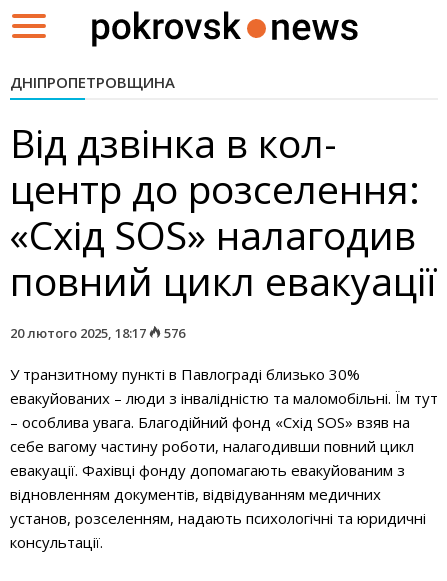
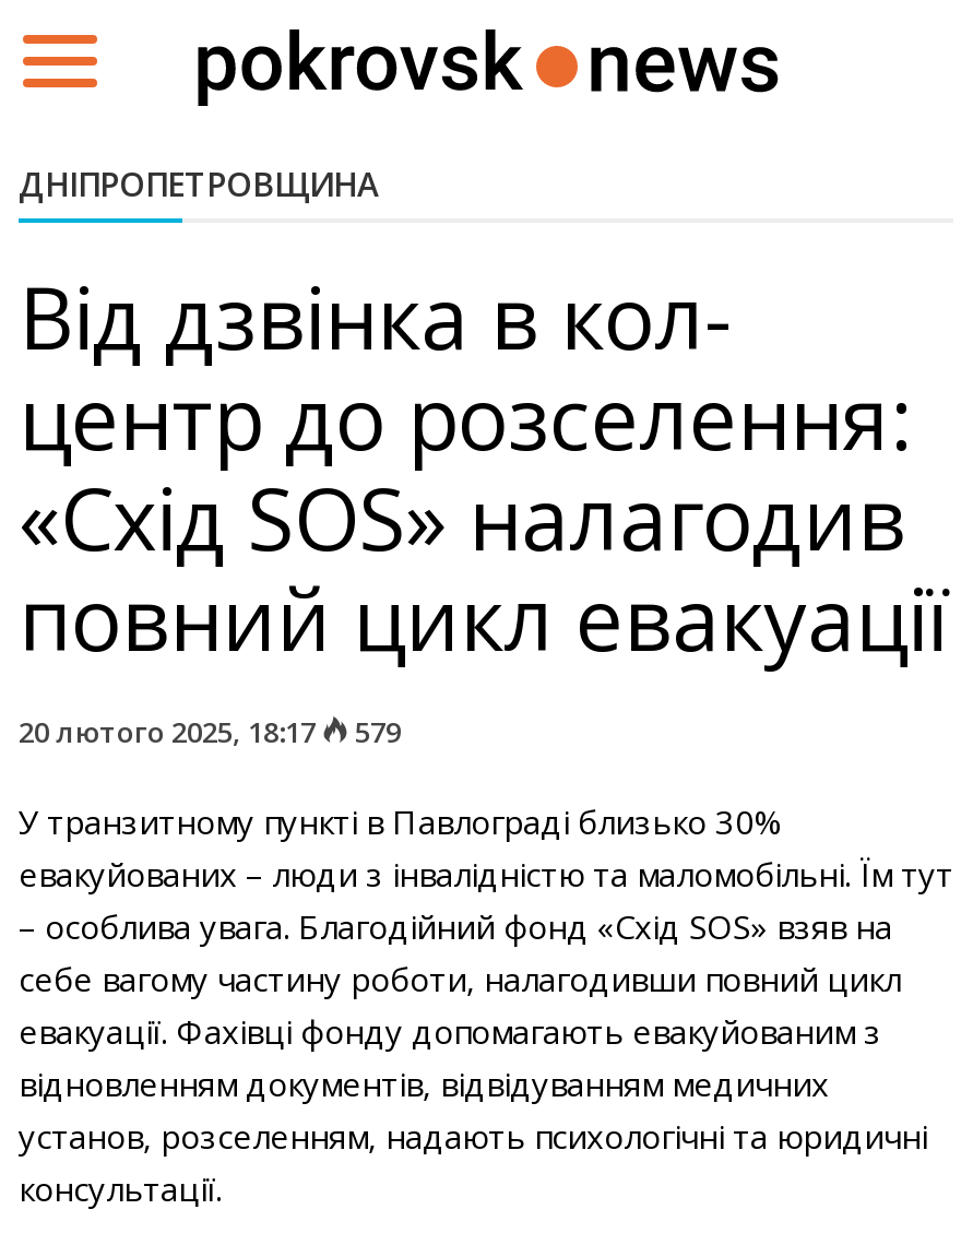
- 20 лютого 2025, 18:17 576
+ 20 лютого 2025, 18:17 579
